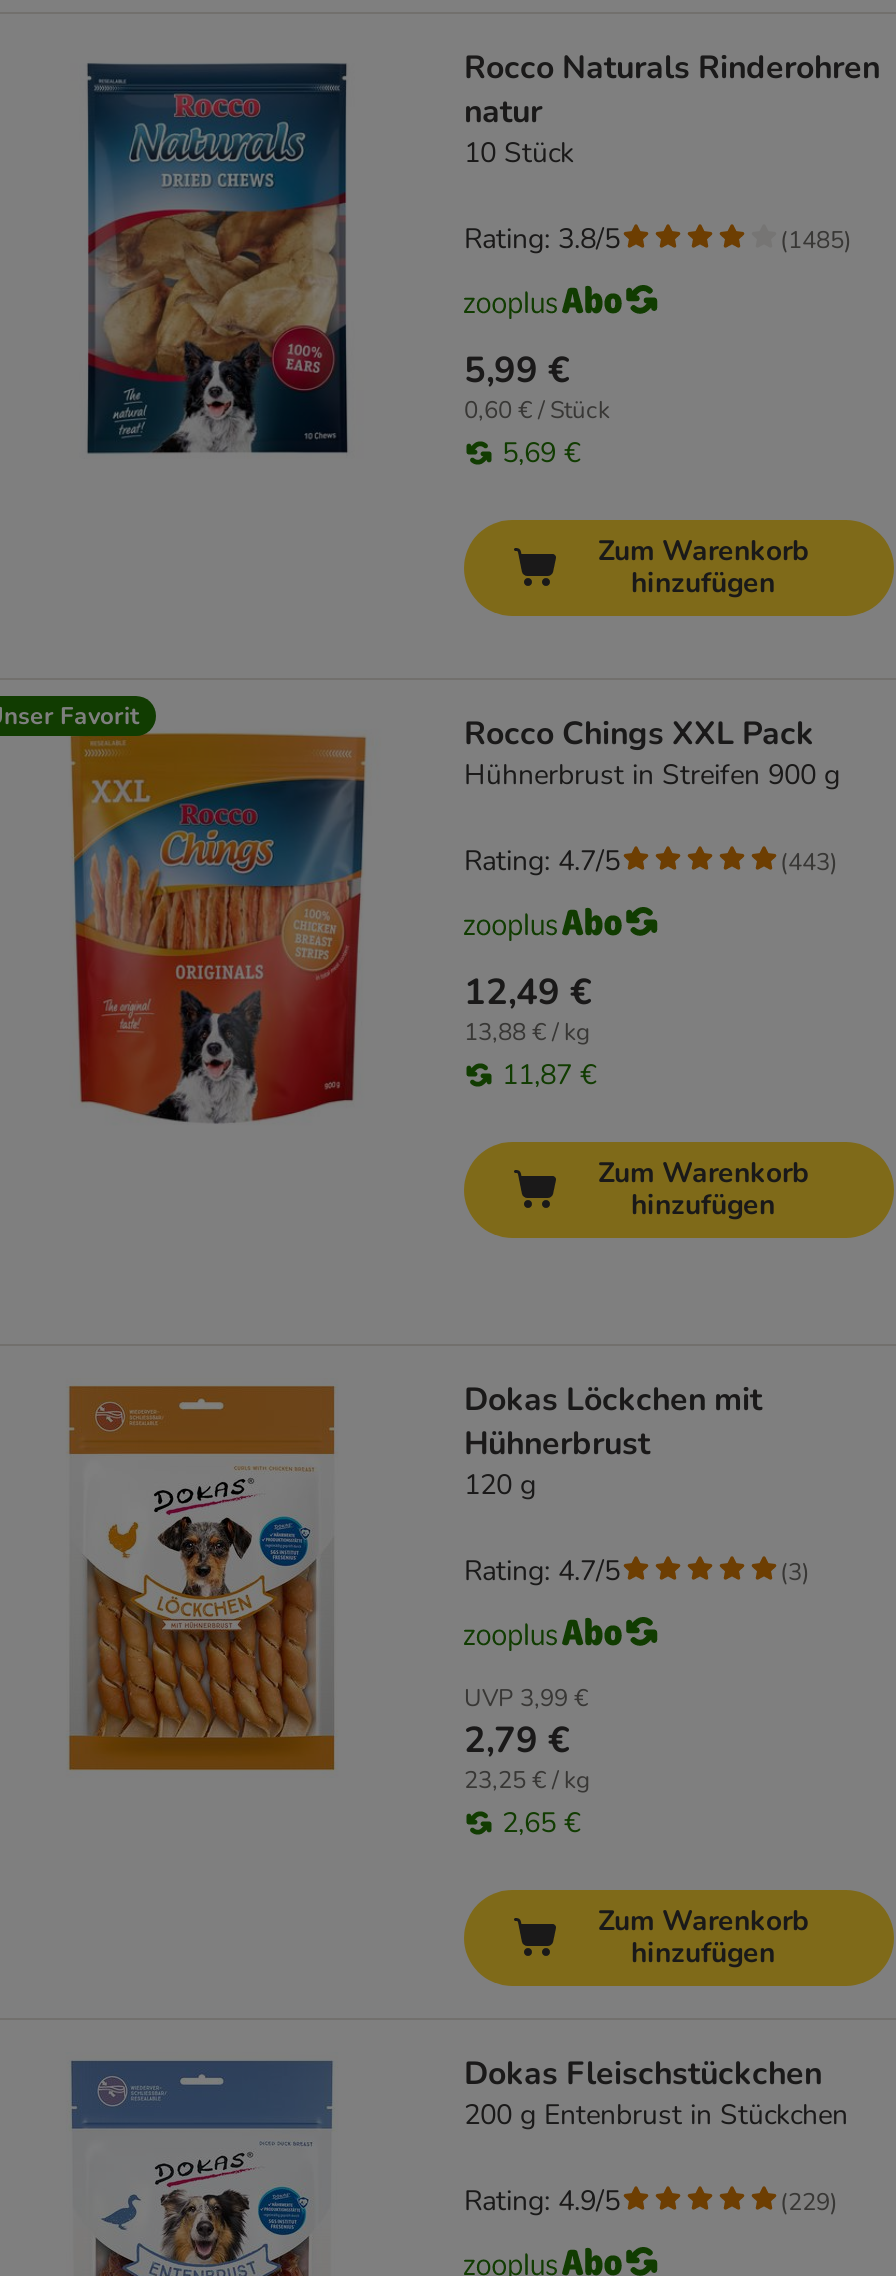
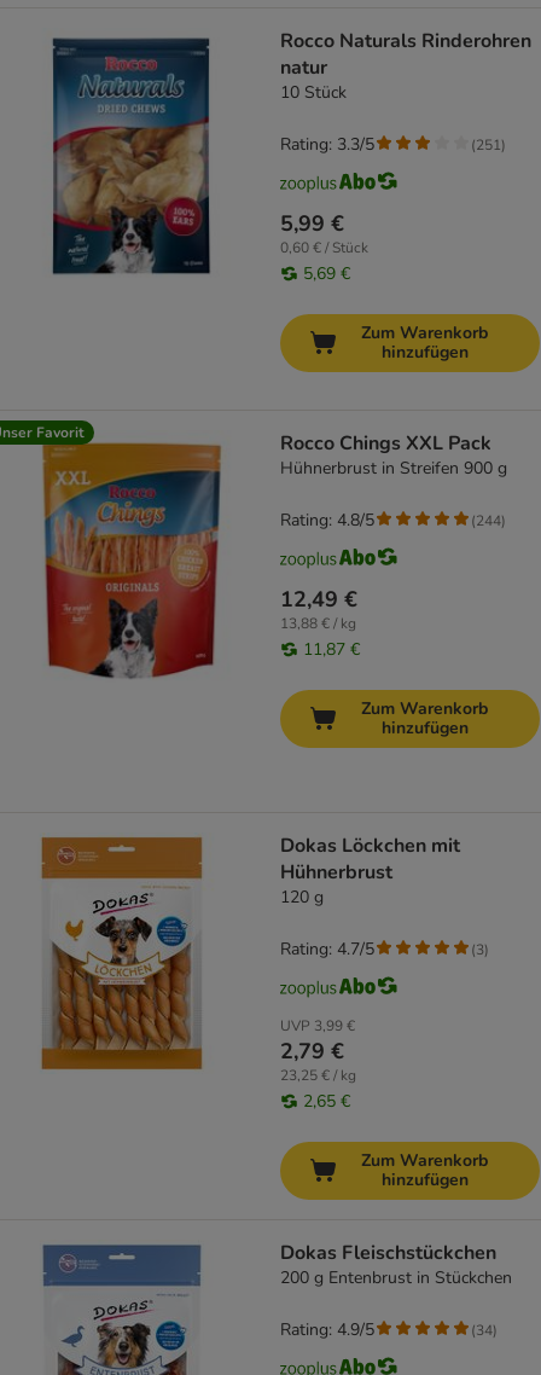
- Rating: 3.8/5
+ Rating: 3.3/5

- (1485)
+ (251)

- Rating: 4.7/5
+ Rating: 4.8/5

- (443)
+ (244)

- (229)
+ (34)
